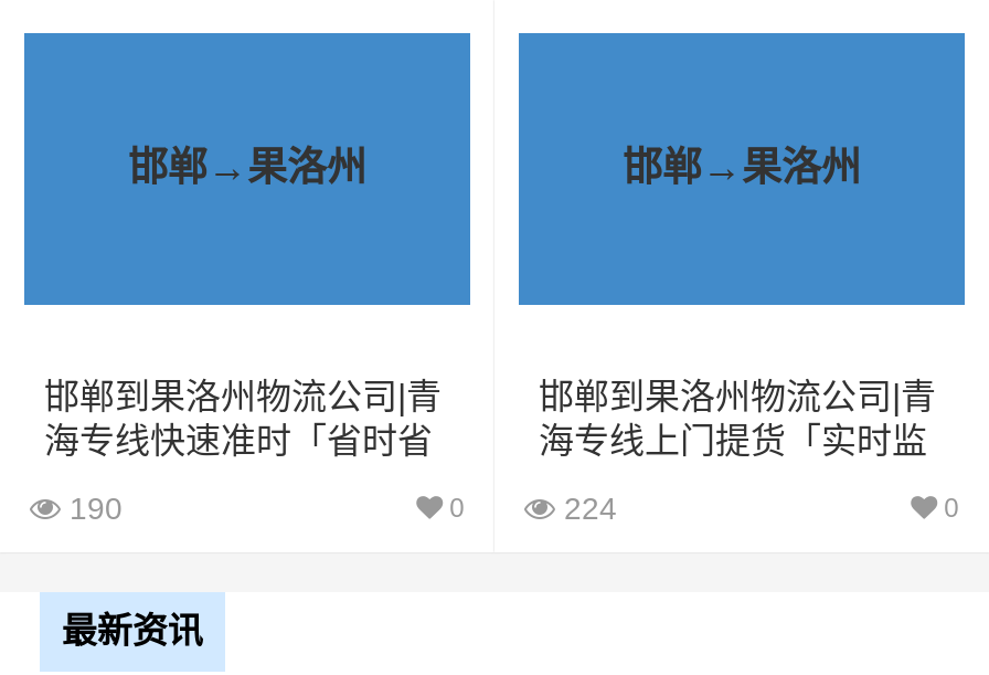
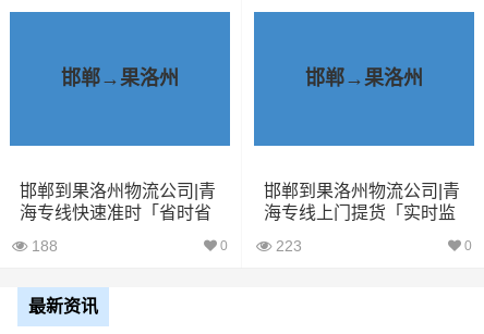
- 190
+ 188

- 224
+ 223
